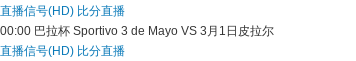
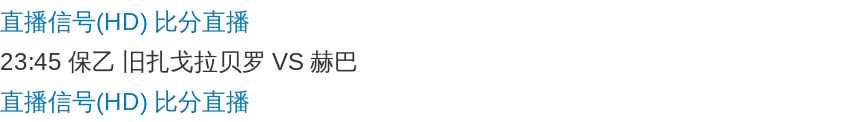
- 00:00 巴拉杯Sportivo 3 de Mayo VS 3月1日皮拉尔
+ 23:45 保乙旧扎戈拉贝罗 VS 赫巴
